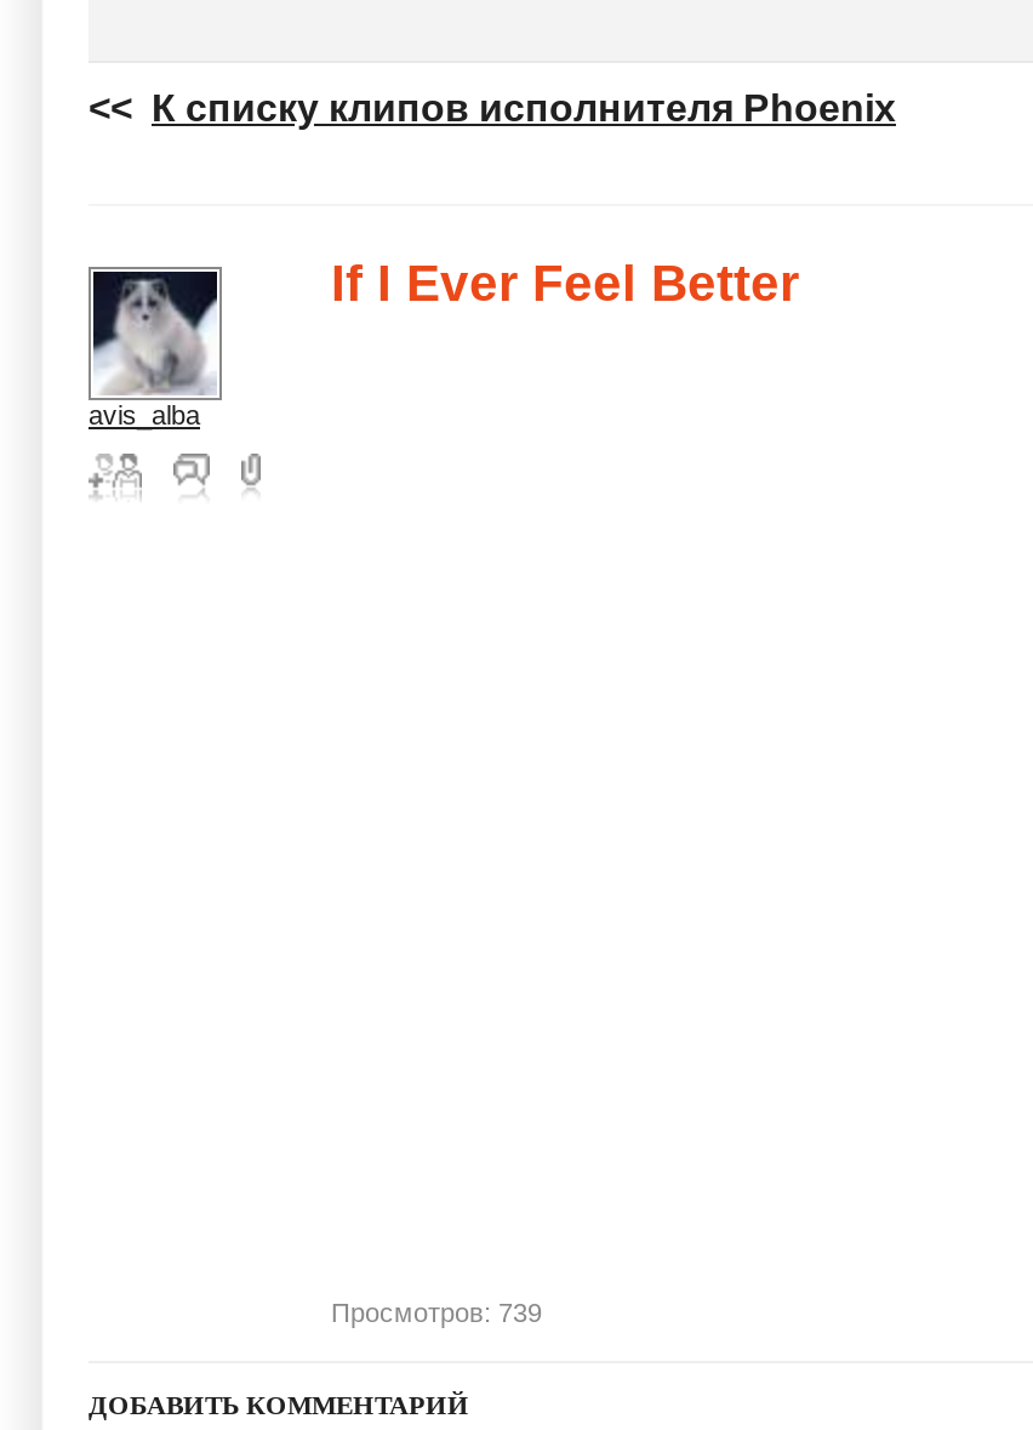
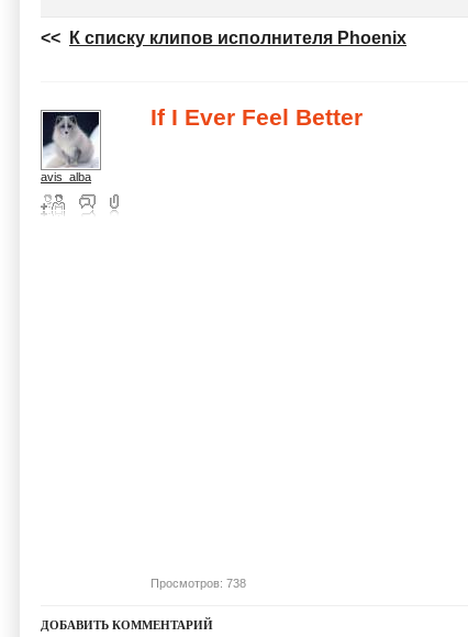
- Просмотров: 739
+ Просмотров: 738
